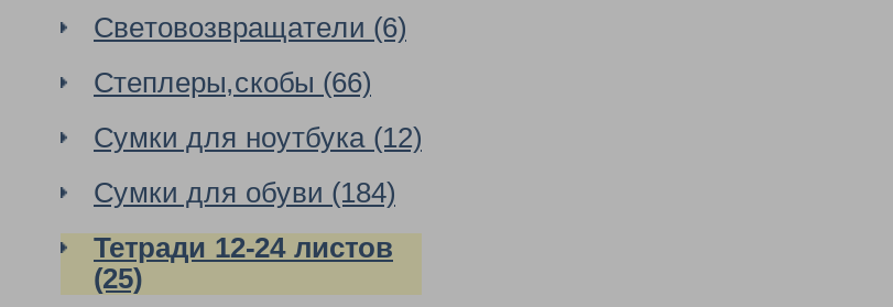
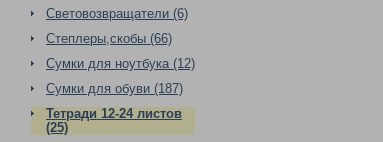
- Сумки для обуви (184)
+ Сумки для обуви (187)
